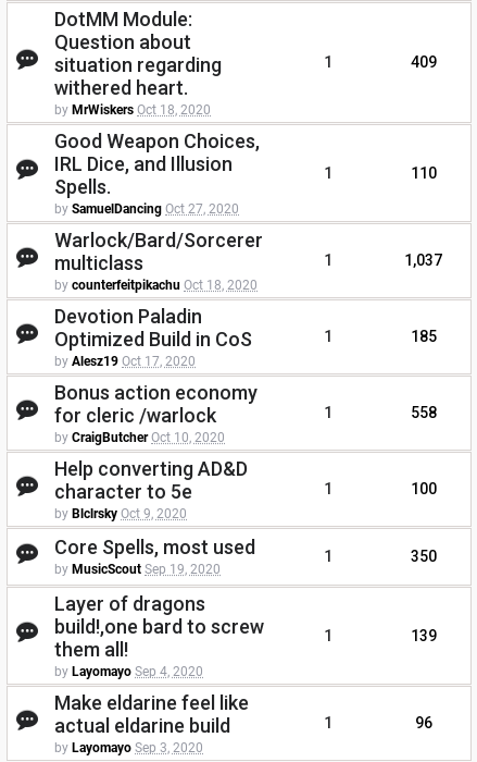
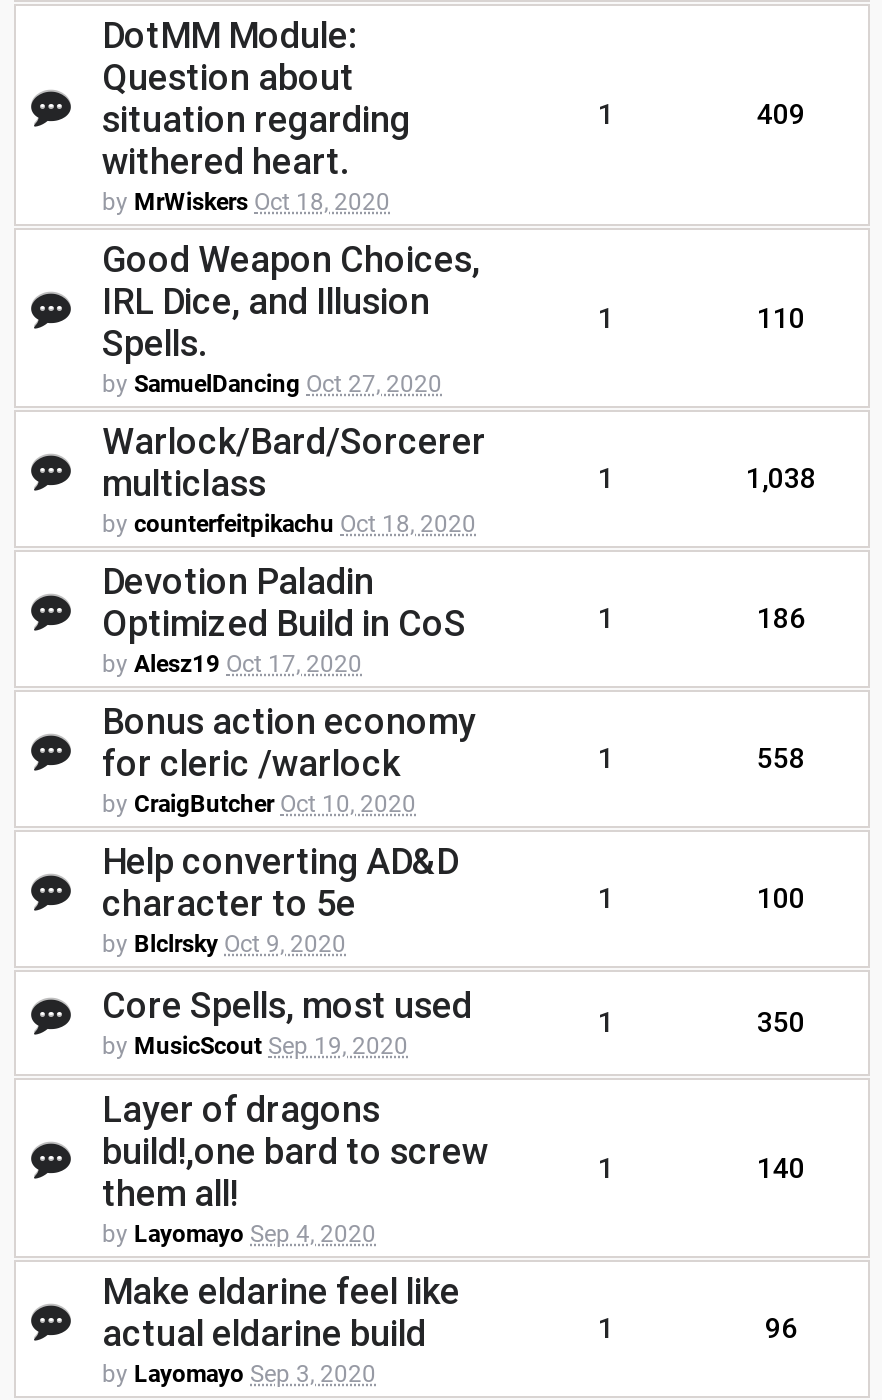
- 1,037
+ 1,038

- 185
+ 186

- 139
+ 140
